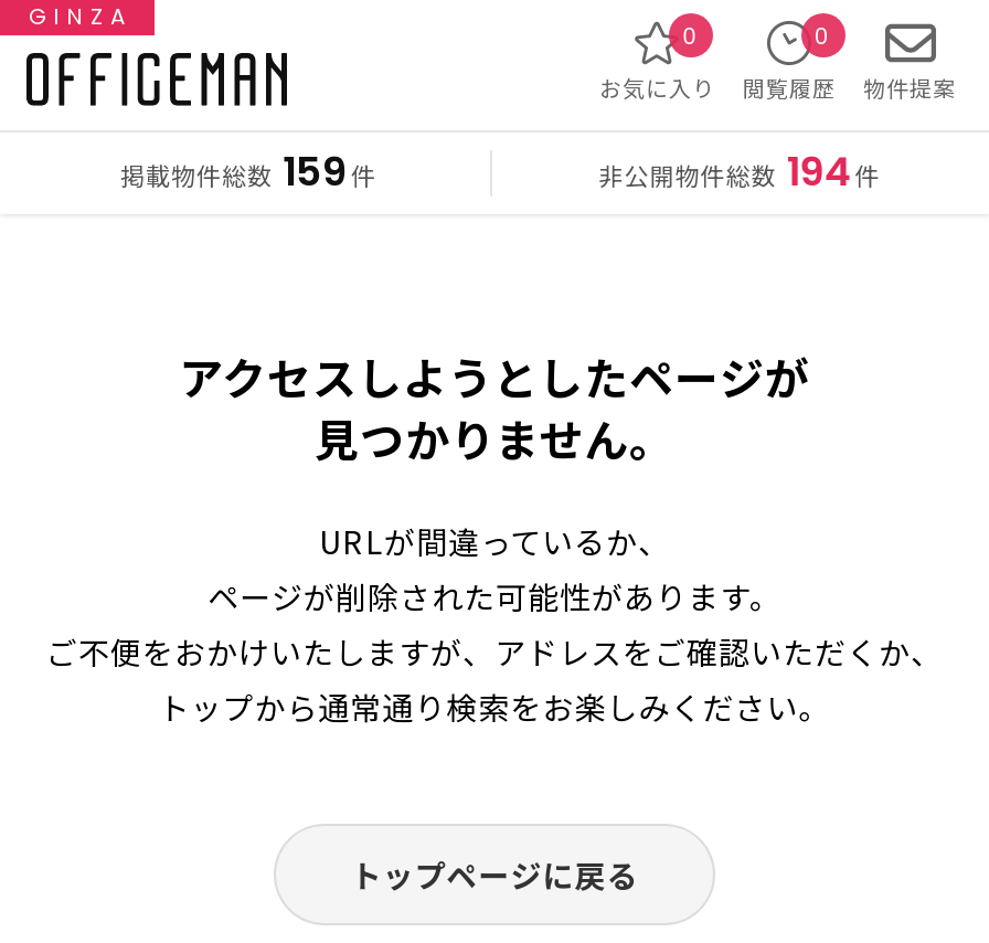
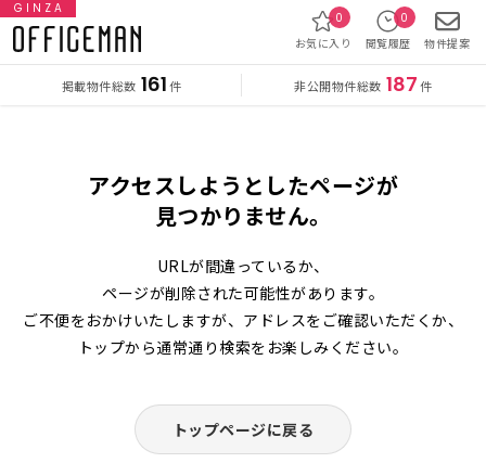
- 掲載物件総数 159 件
+ 掲載物件総数 161 件

- 非公開物件総数 194 件
+ 非公開物件総数 187 件
